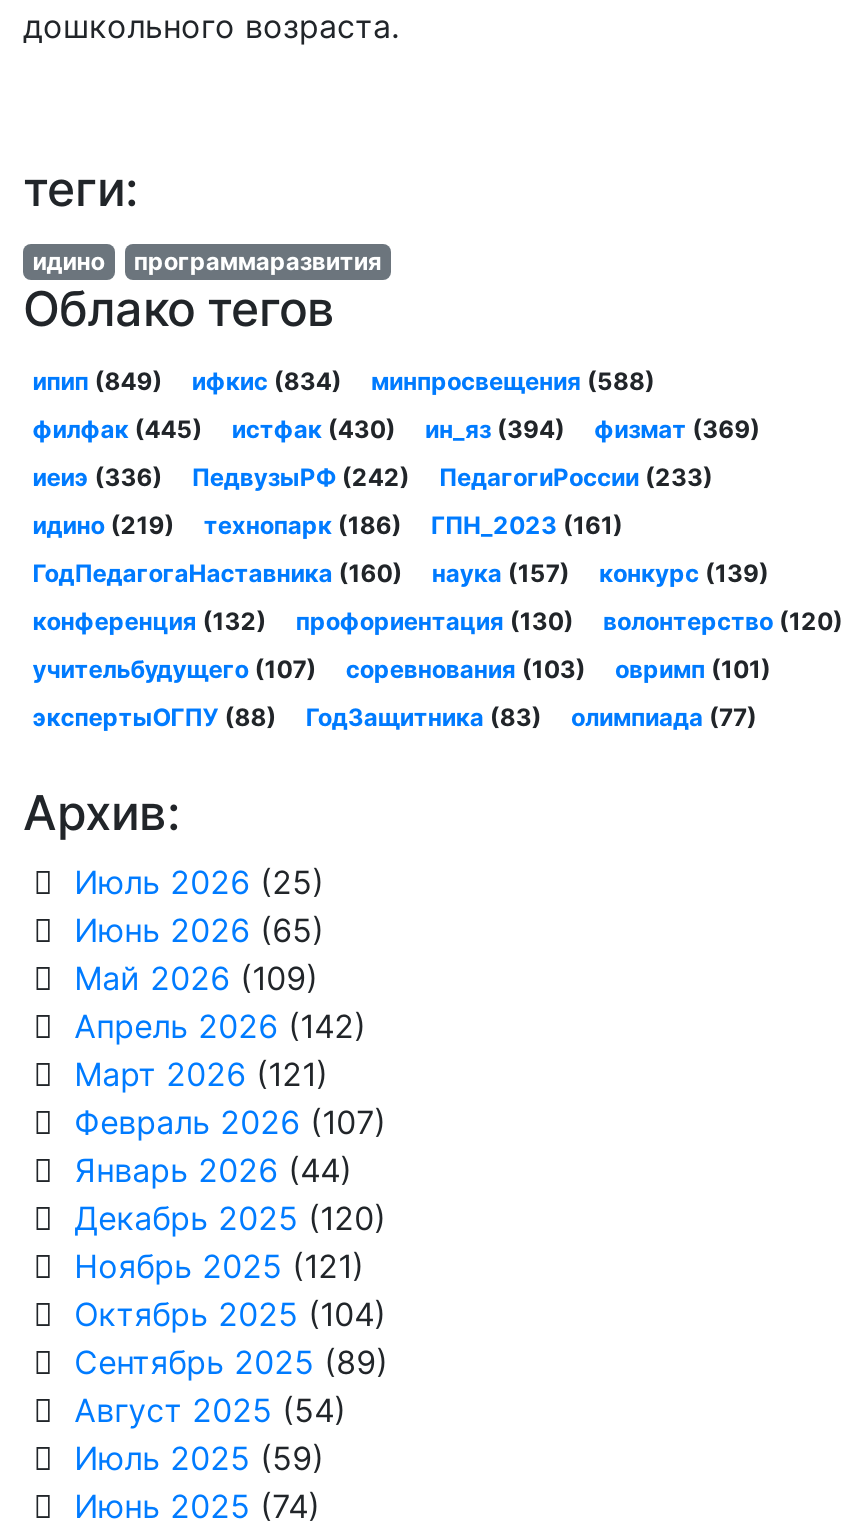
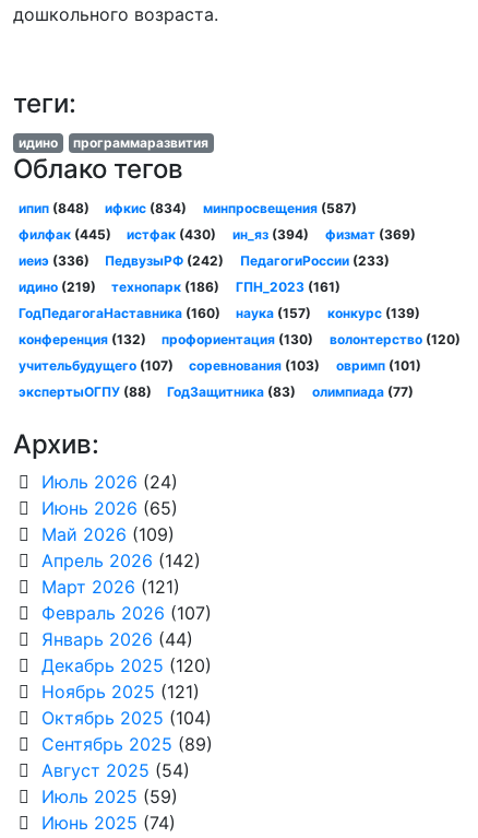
- ипип (849)
+ ипип (848)

- минпросвещения (588)
+ минпросвещения (587)

- Июль 2026 (25)
+ Июль 2026 (24)
